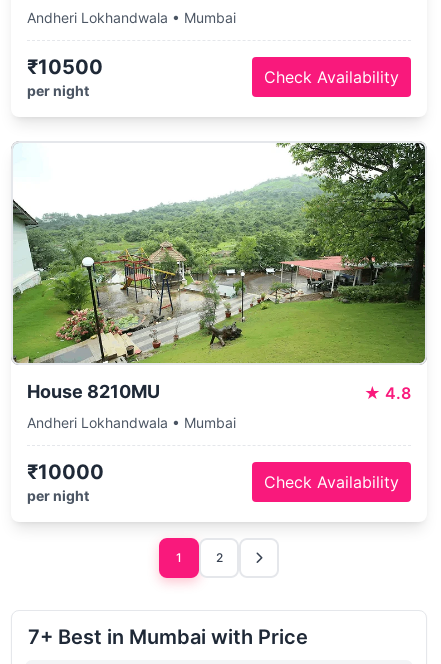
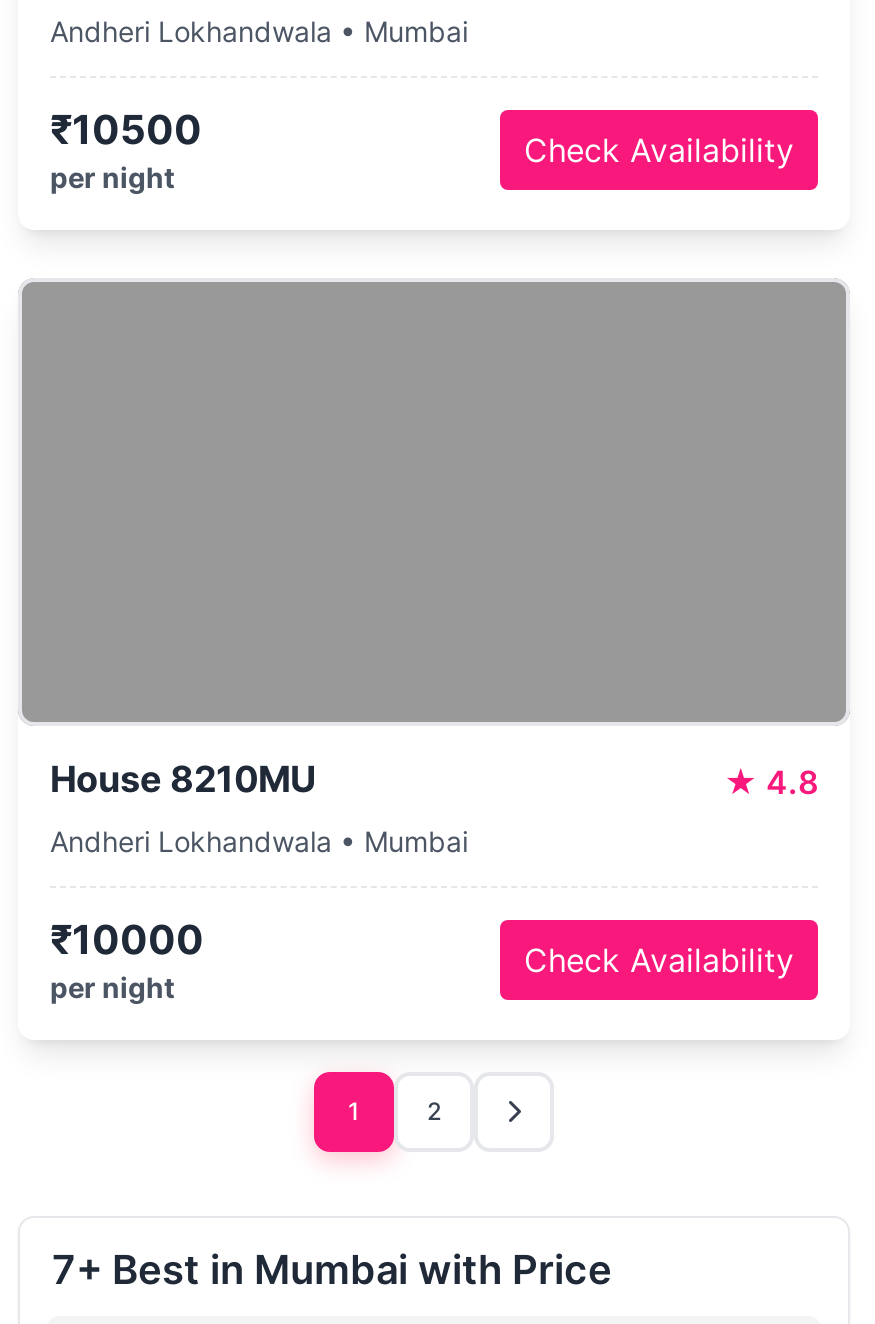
- [image]
